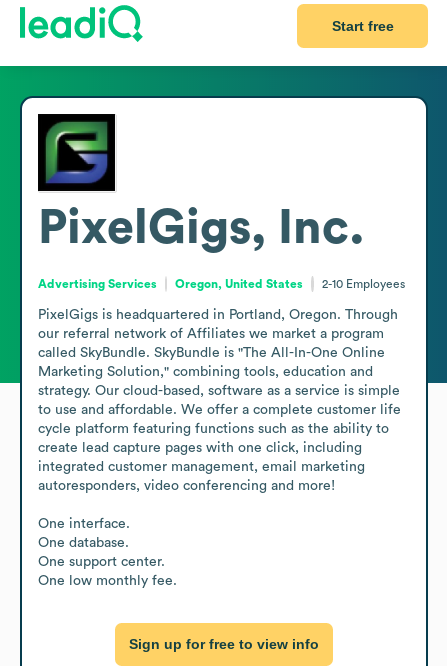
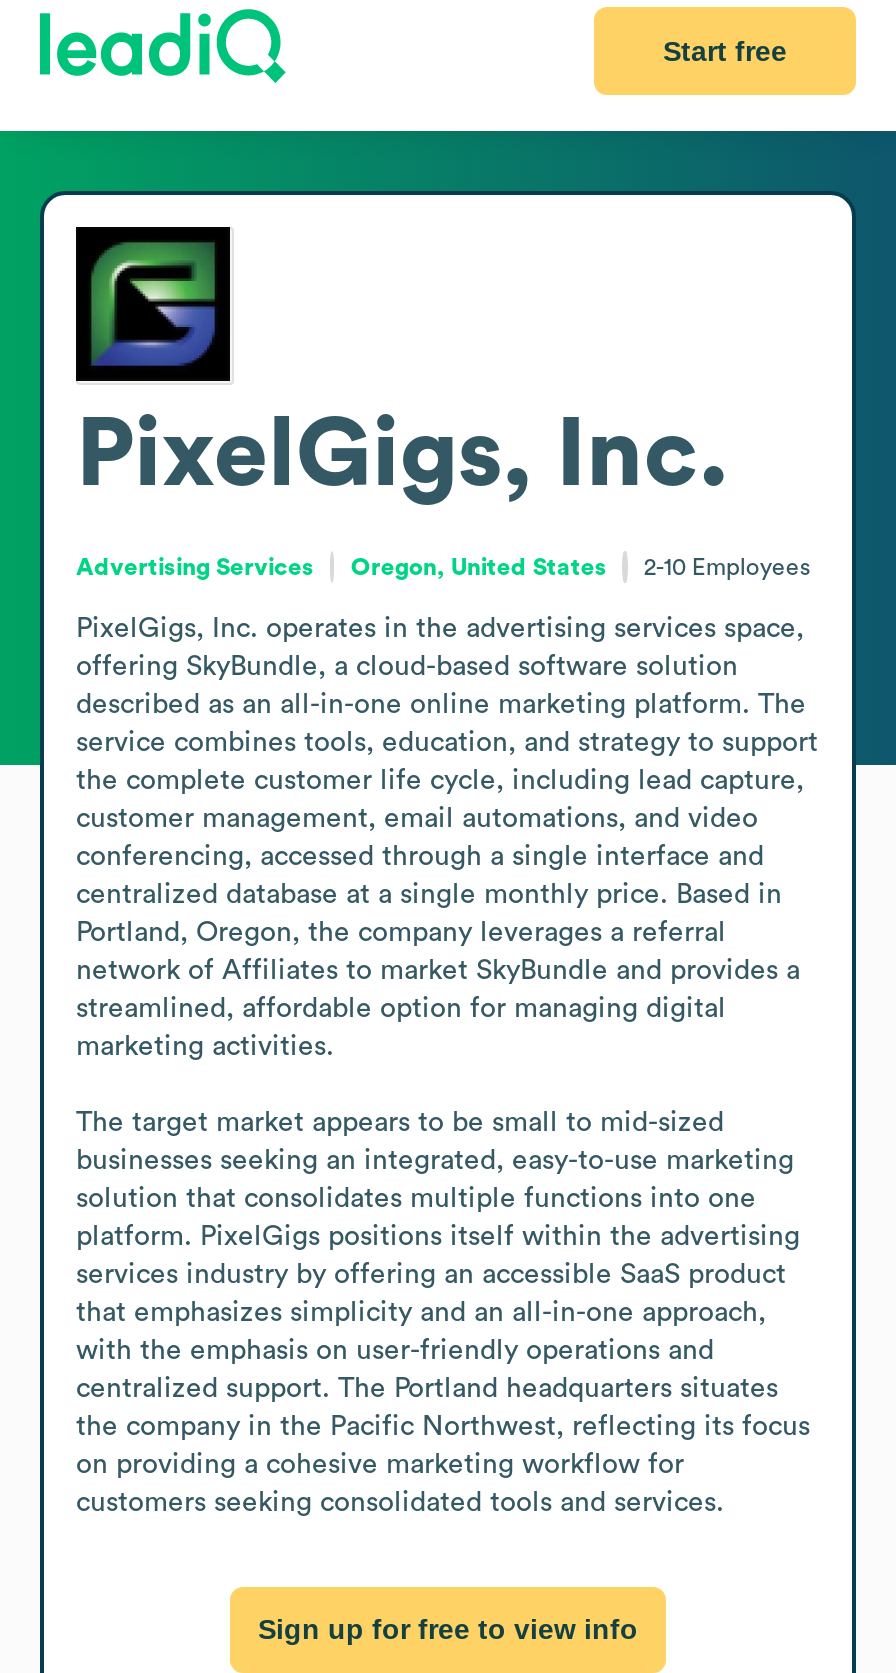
- PixelGigs is headquartered in Portland, Oregon. Through
- our referral network of Affiliates we market a program
- called SkyBundle. SkyBundle is "The All-In-One Online
- Marketing Solution," combining tools, education and
- strategy. Our cloud-based, software as a service is simple
- to use and affordable. We offer a complete customer life
- cycle platform featuring functions such as the ability to
- create lead capture pages with one click, including
- integrated customer management, email marketing
- autoresponders, video conferencing and more!
+ PixelGigs, Inc. operates in the advertising services space,
+ offering SkyBundle, a cloud-based software solution
+ described as an all-in-one online marketing platform. The
+ service combines tools, education, and strategy to support
+ the complete customer life cycle, including lead capture,
+ customer management, email automations, and video
+ conferencing, accessed through a single interface and
+ centralized database at a single monthly price. Based in
+ Portland, Oregon, the company leverages a referral
+ network of Affiliates to market SkyBundle and provides a
+ streamlined, affordable option for managing digital
+ marketing activities.

- One interface.
- One database.
- One support center.
- One low monthly fee.
+ The target market appears to be small to mid-sized
+ businesses seeking an integrated, easy-to-use marketing
+ solution that consolidates multiple functions into one
+ platform. PixelGigs positions itself within the advertising
+ services industry by offering an accessible SaaS product
+ that emphasizes simplicity and an all-in-one approach,
+ with the emphasis on user-friendly operations and
+ centralized support. The Portland headquarters situates
+ the company in the Pacific Northwest, reflecting its focus
+ on providing a cohesive marketing workflow for
+ customers seeking consolidated tools and services.
